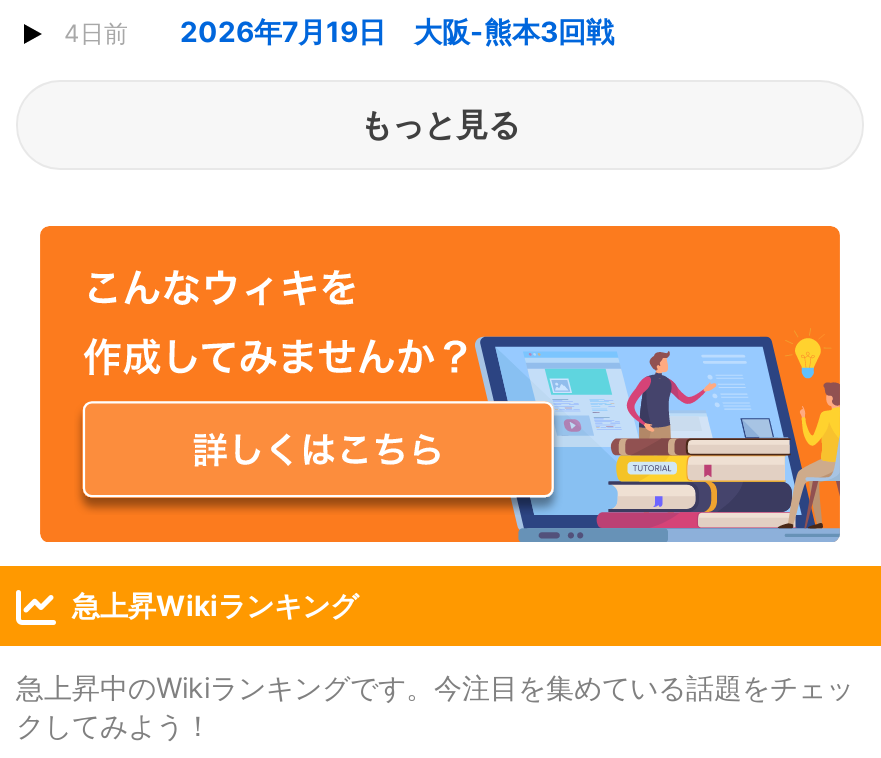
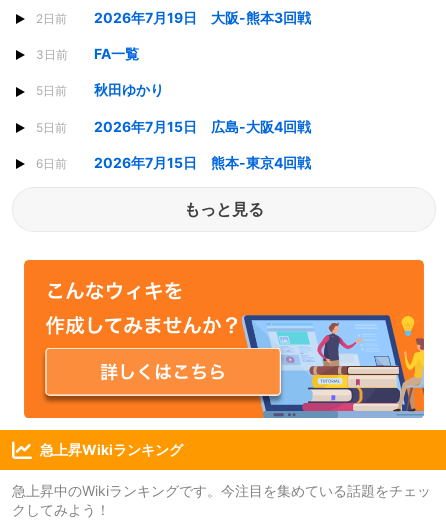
- 4日前 2026年7月19日 大阪-熊本3回戦
+ 2日前 2026年7月19日 大阪-熊本3回戦

+ 3日前
+ FA一覧
+ 5日前
+ 秋田ゆかり
+ 5日前
+ 2026年7月15日 広島-大阪4回戦
+ 6日前
+ 2026年7月15日 熊本-東京4回戦
